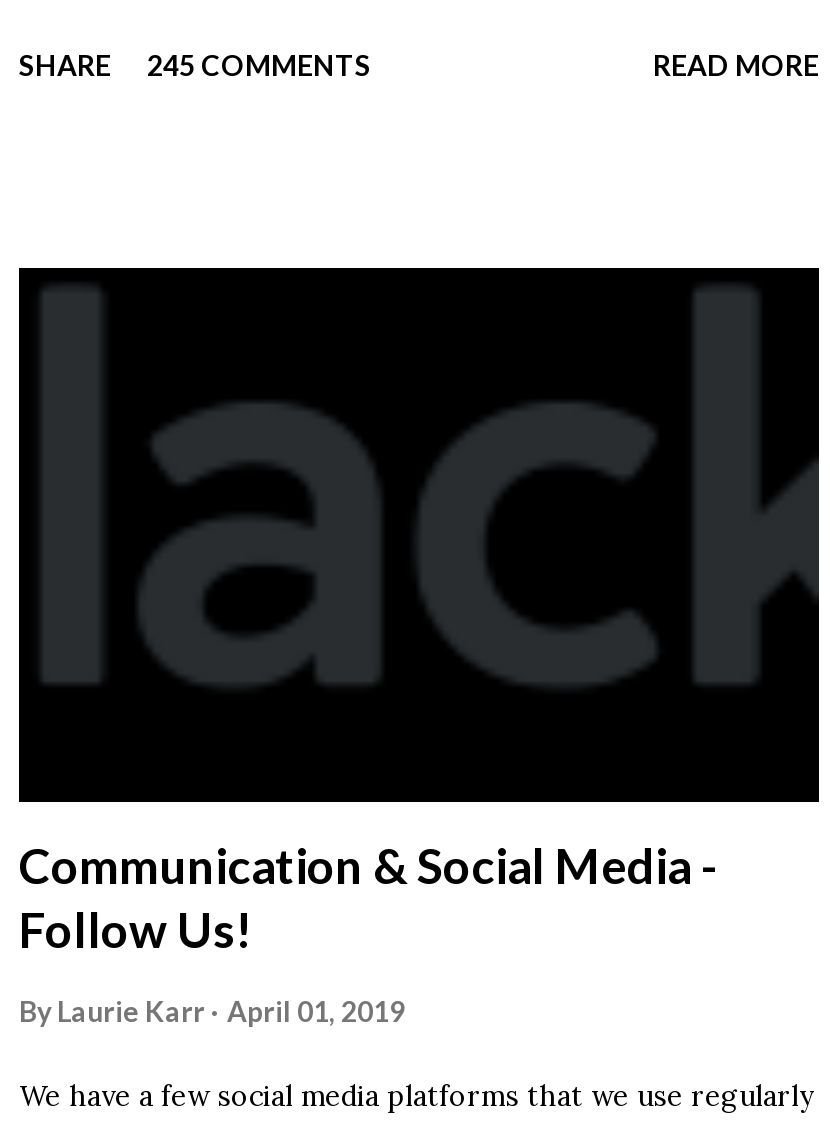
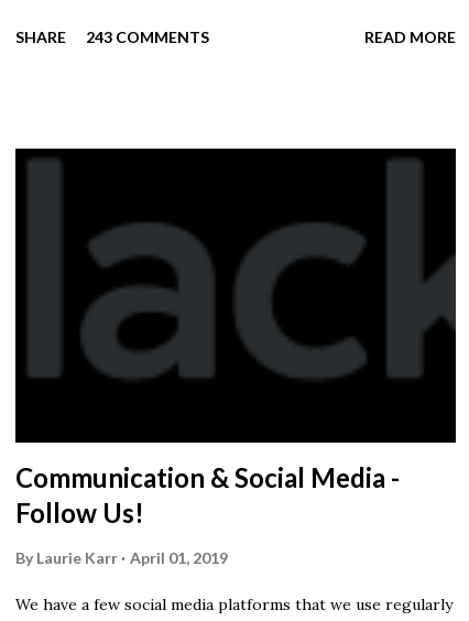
- SHARE 245 COMMENTS
+ SHARE 243 COMMENTS
